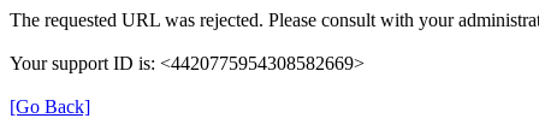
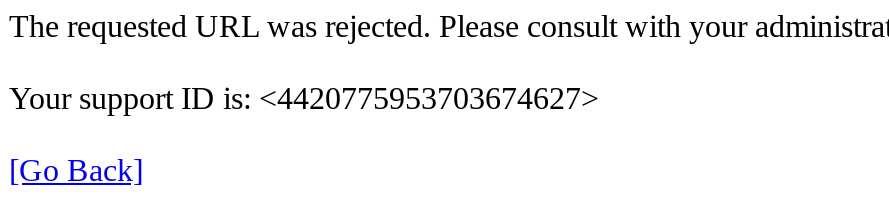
- Your support ID is: <4420775954308582669>
+ Your support ID is: <4420775953703674627>
